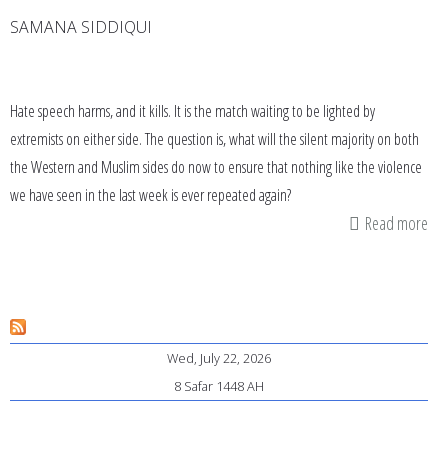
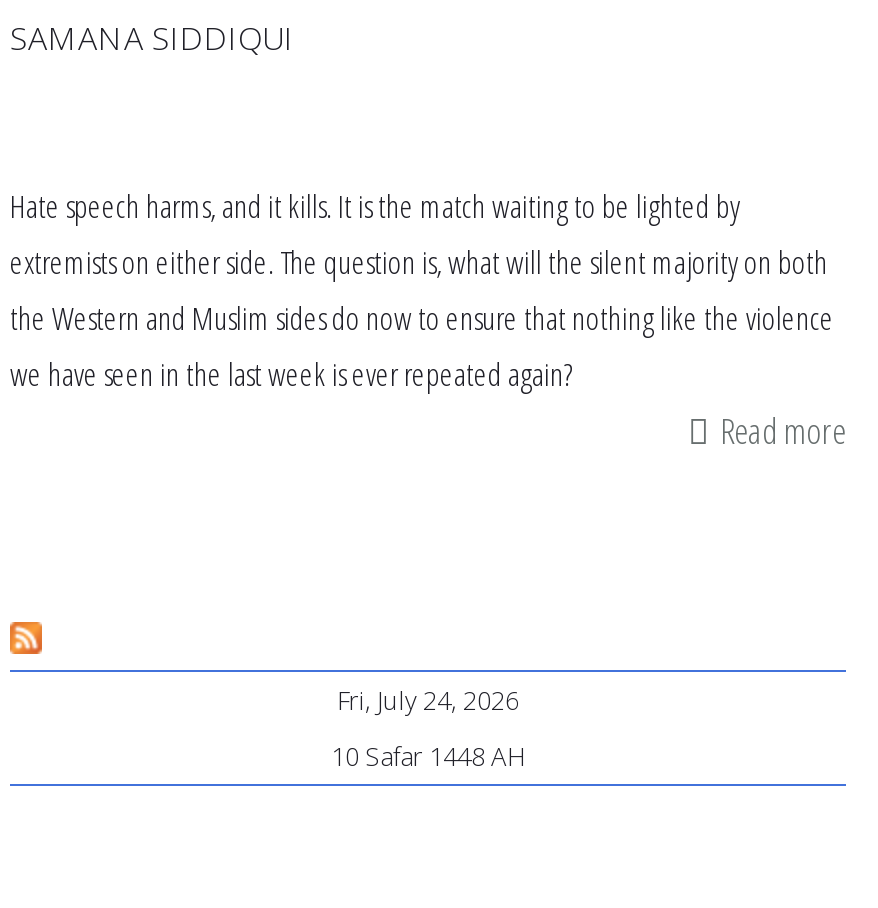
- Wed, July 22, 2026
+ Fri, July 24, 2026

- 8 Safar 1448 AH
+ 10 Safar 1448 AH
